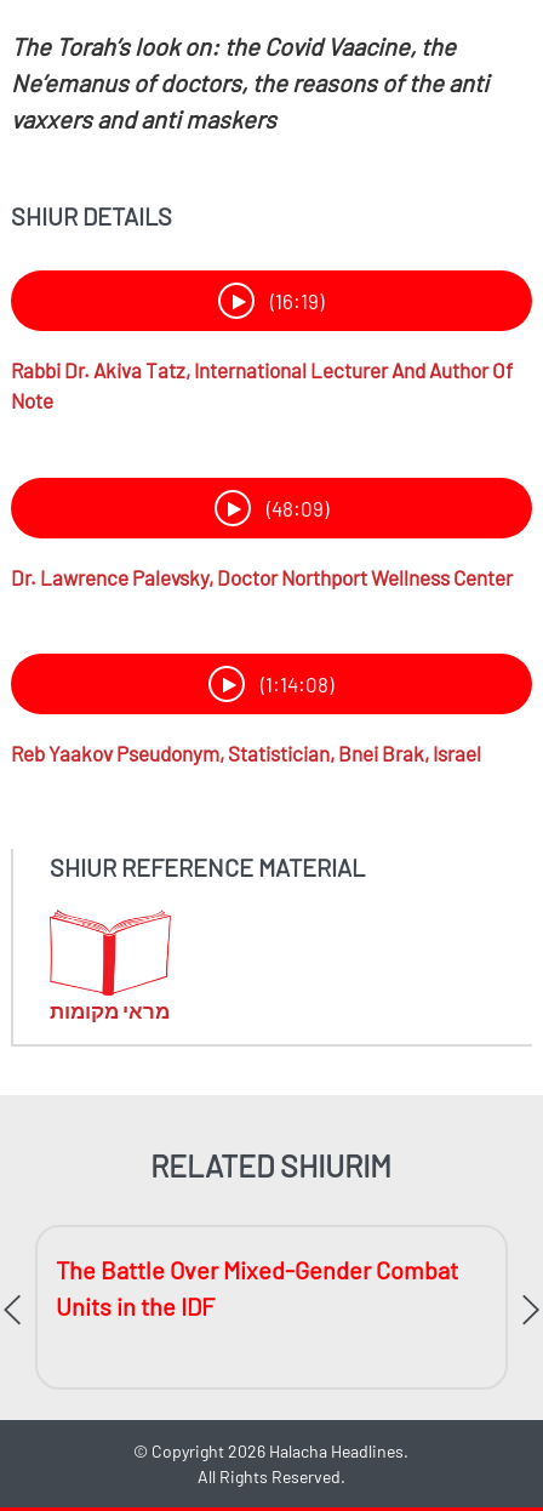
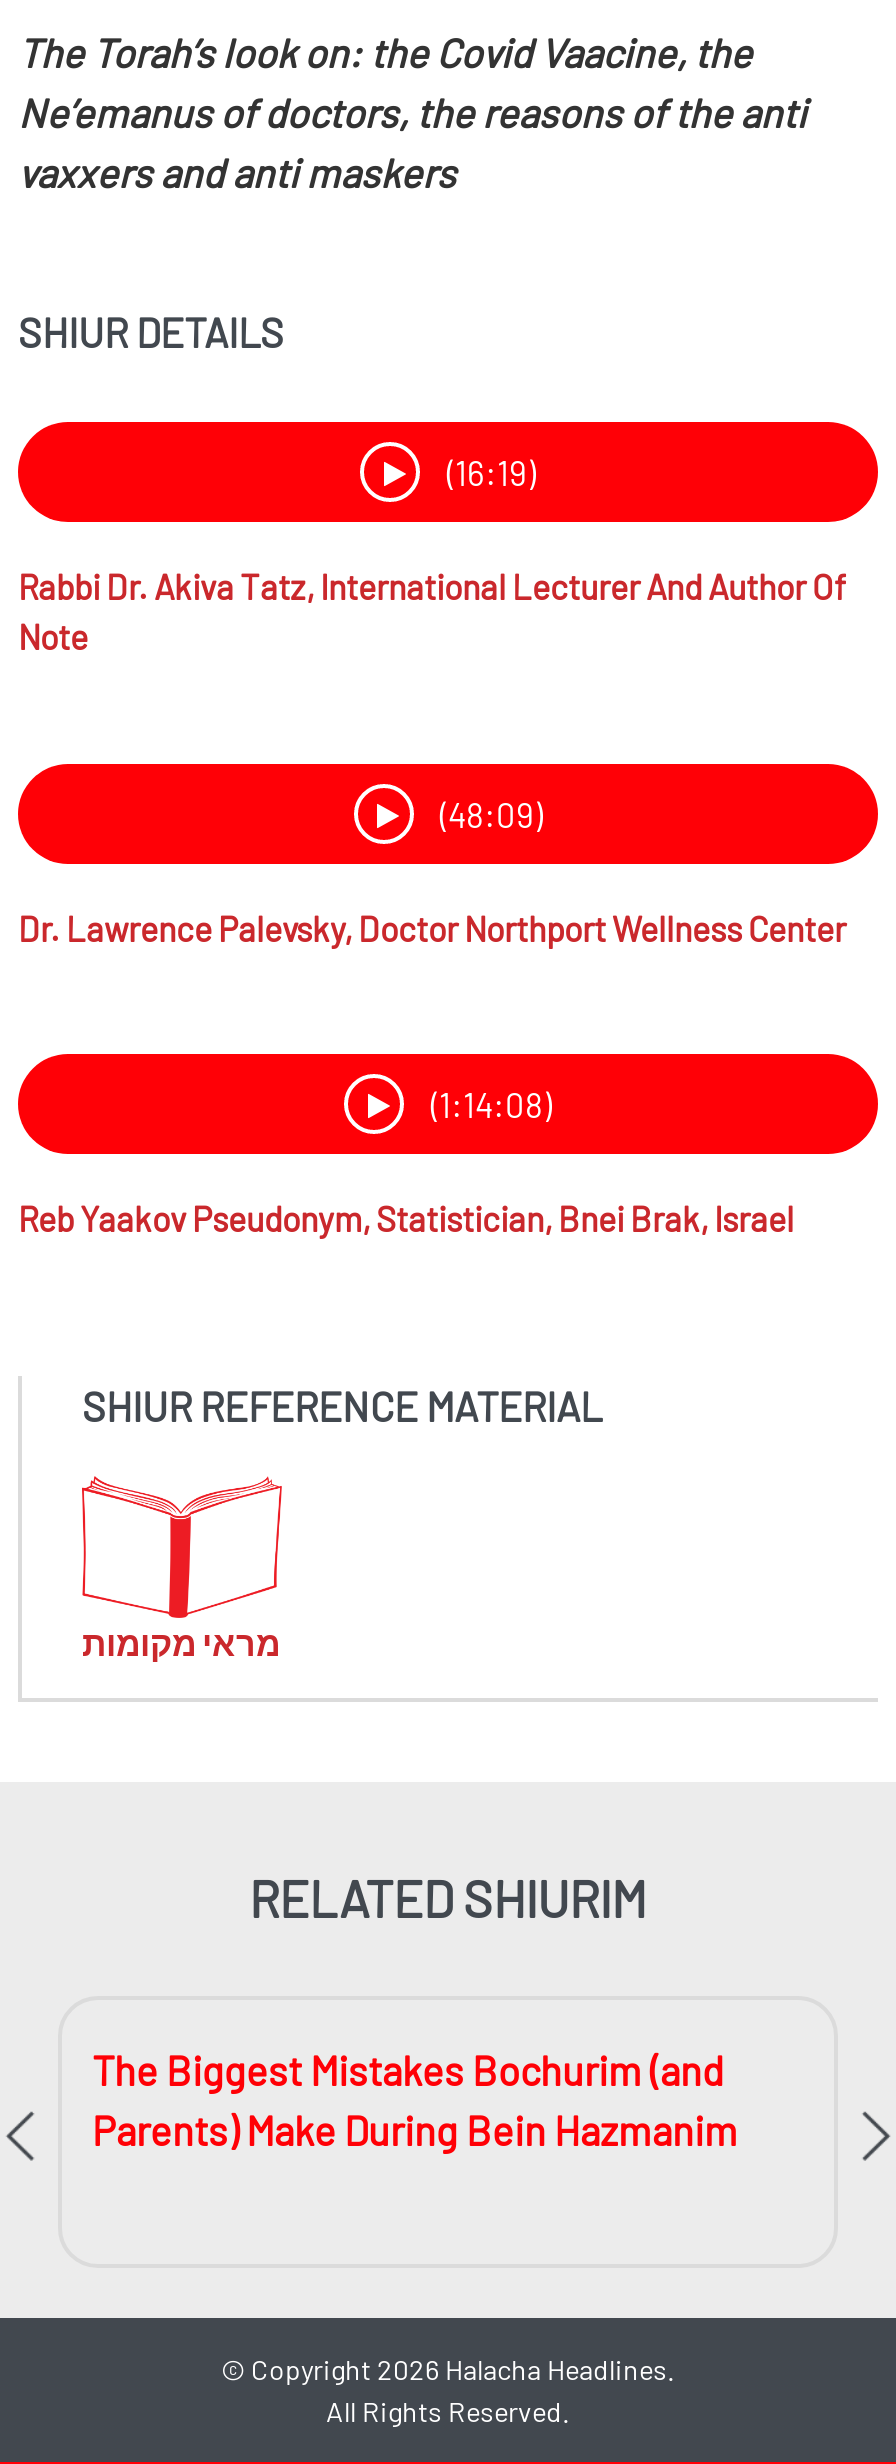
- The Battle Over Mixed-Gender Combat
- Units in the IDF
+ The Biggest Mistakes Bochurim (and
+ Parents) Make During Bein Hazmanim
